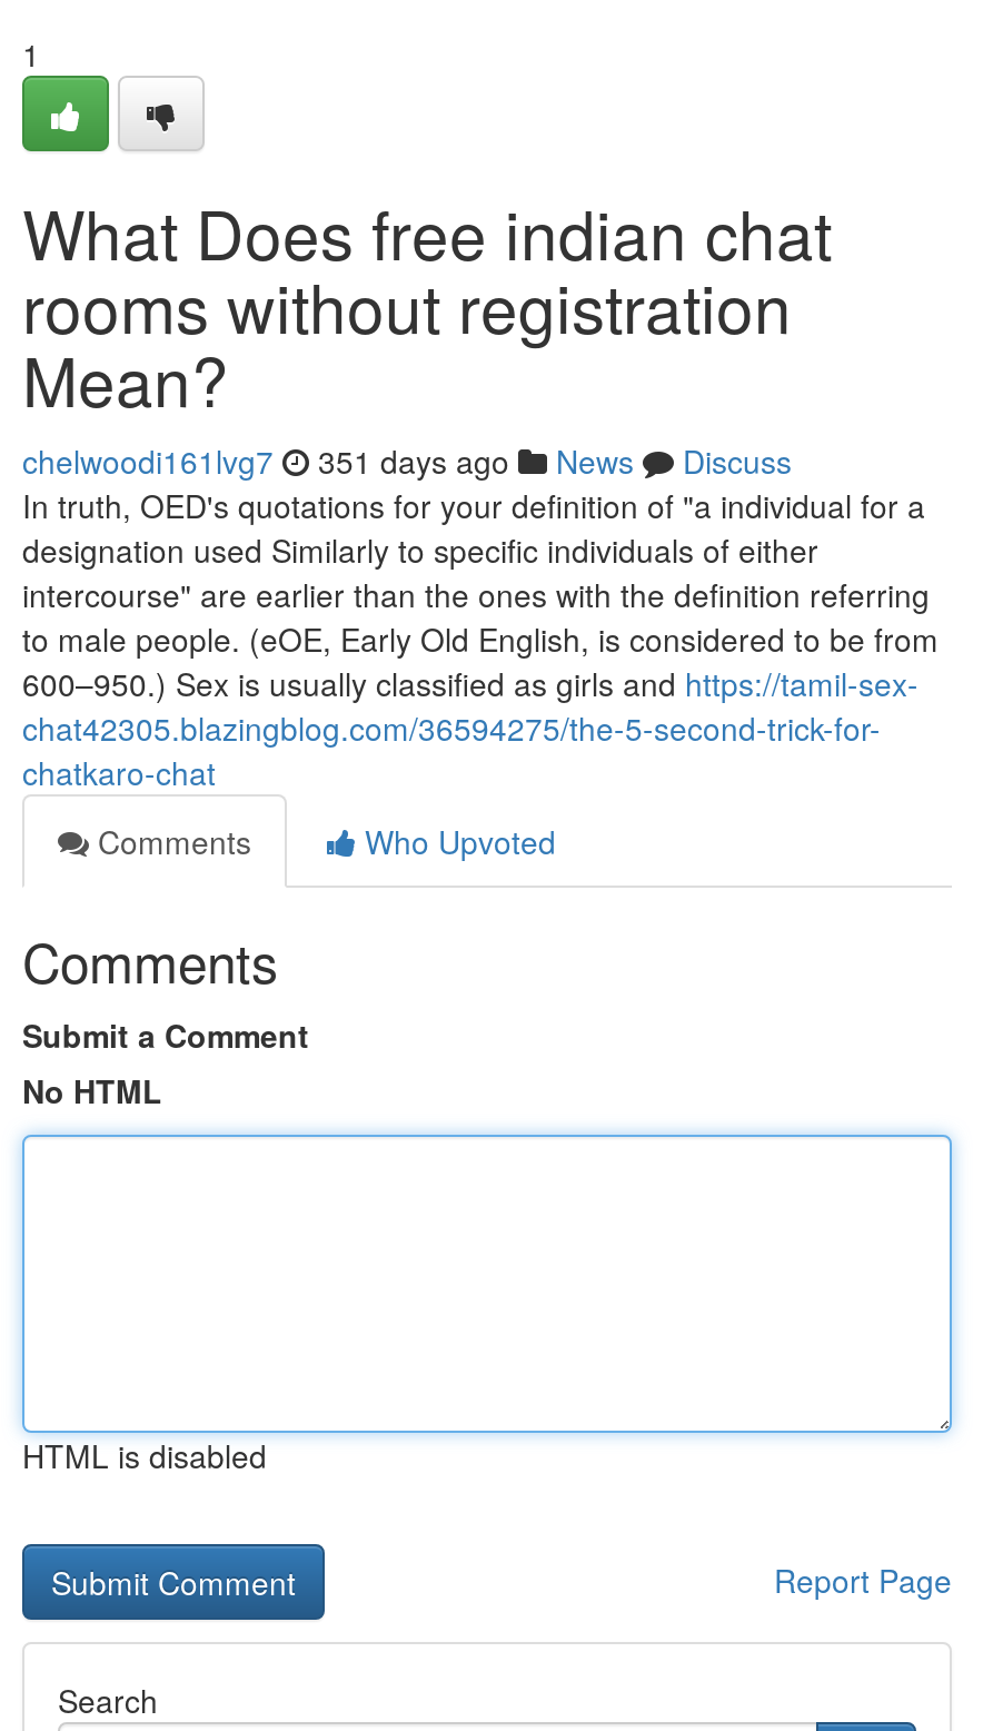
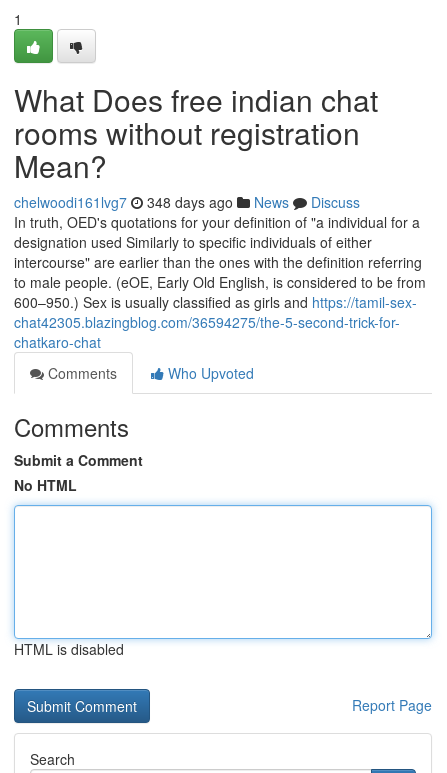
- chelwoodi161lvg7 351 days ago News Discuss
+ chelwoodi161lvg7 348 days ago News Discuss
